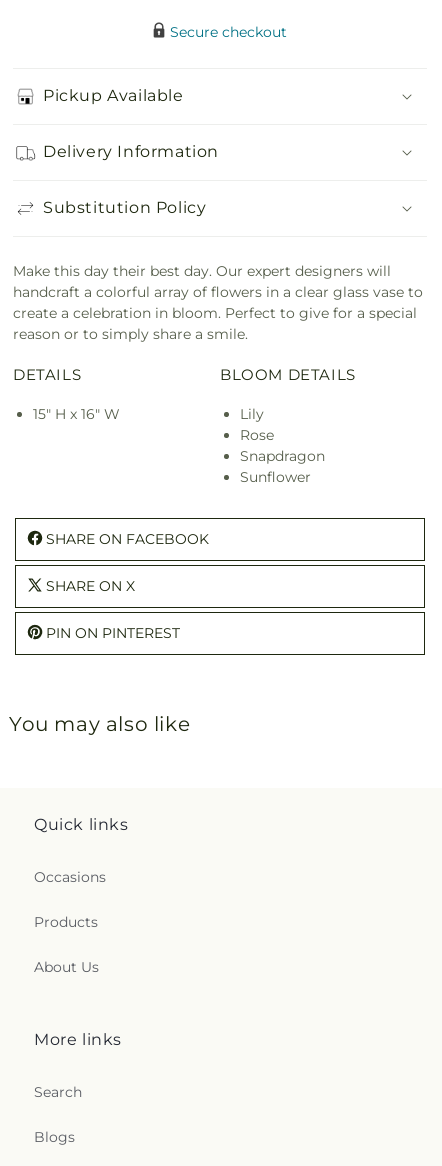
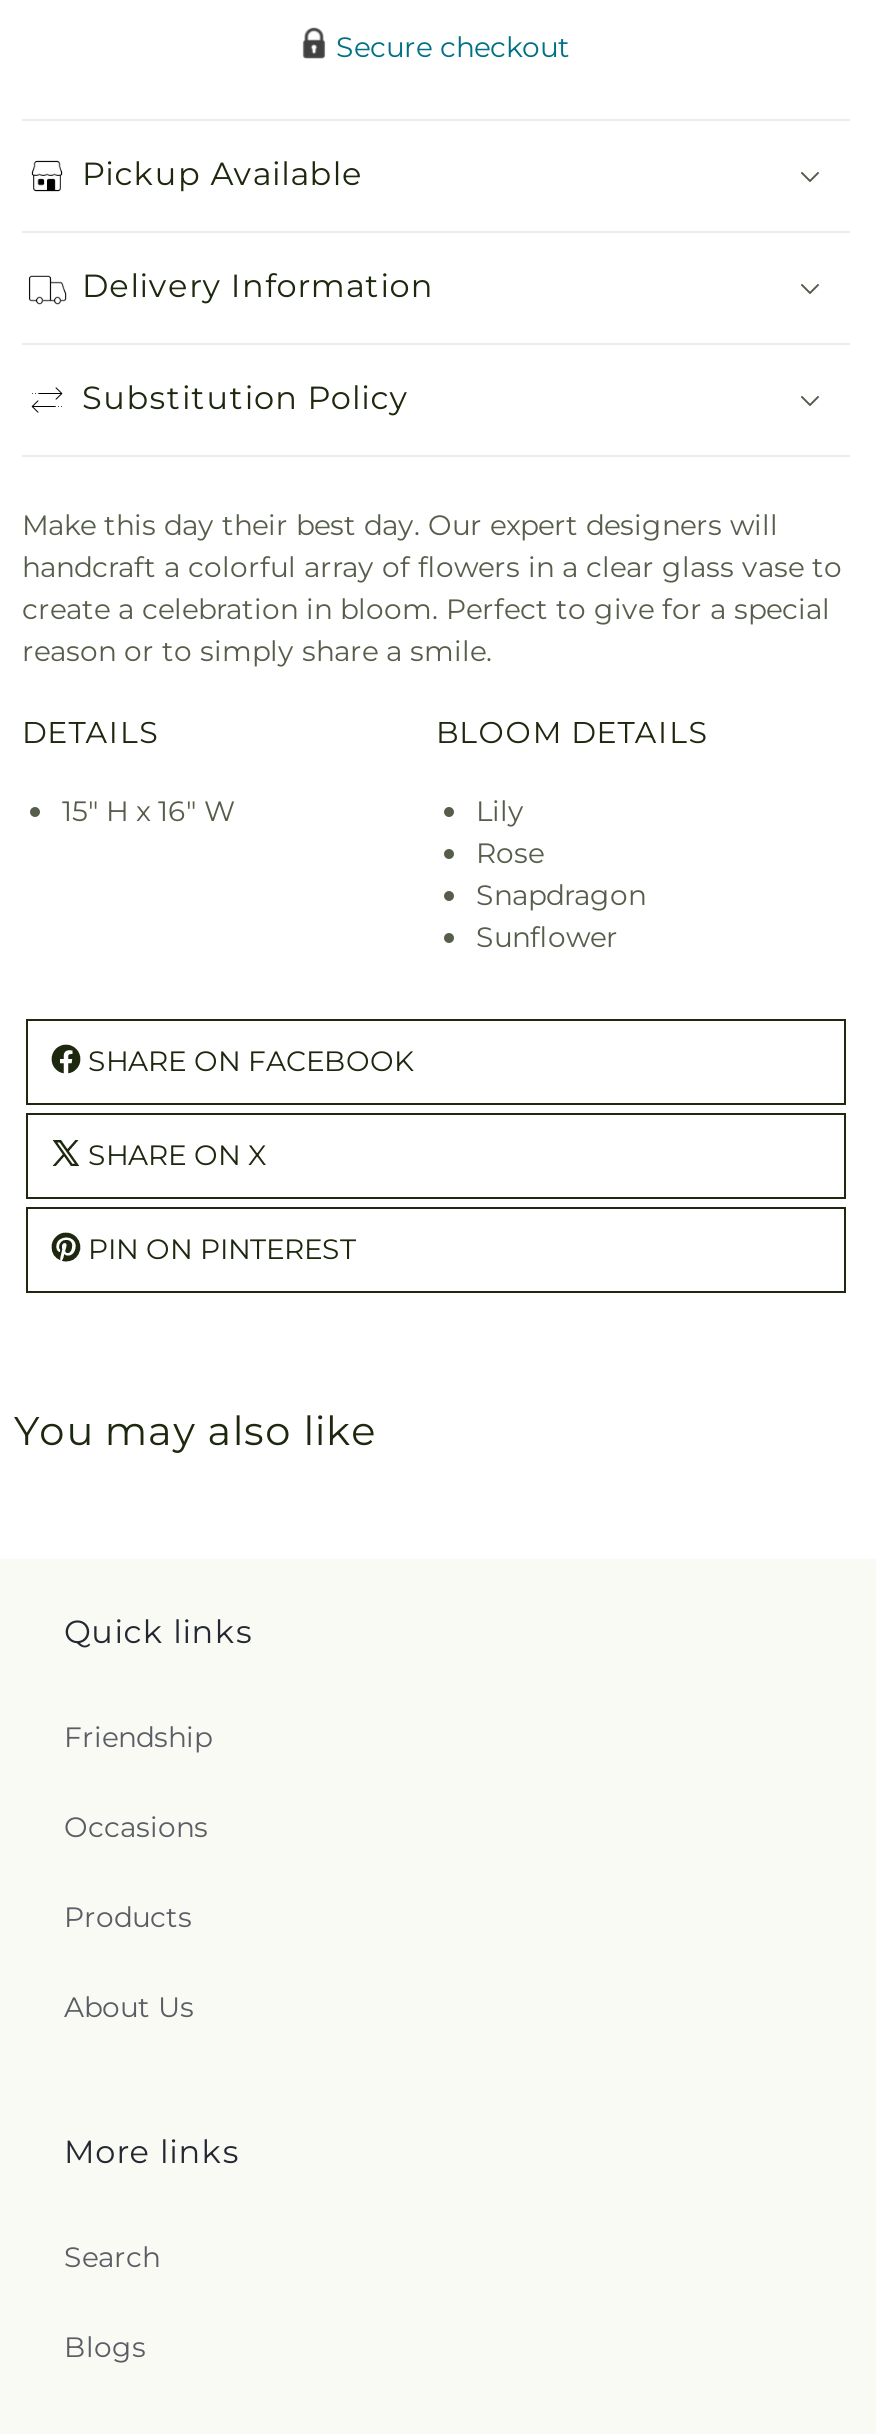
+ Friendship
